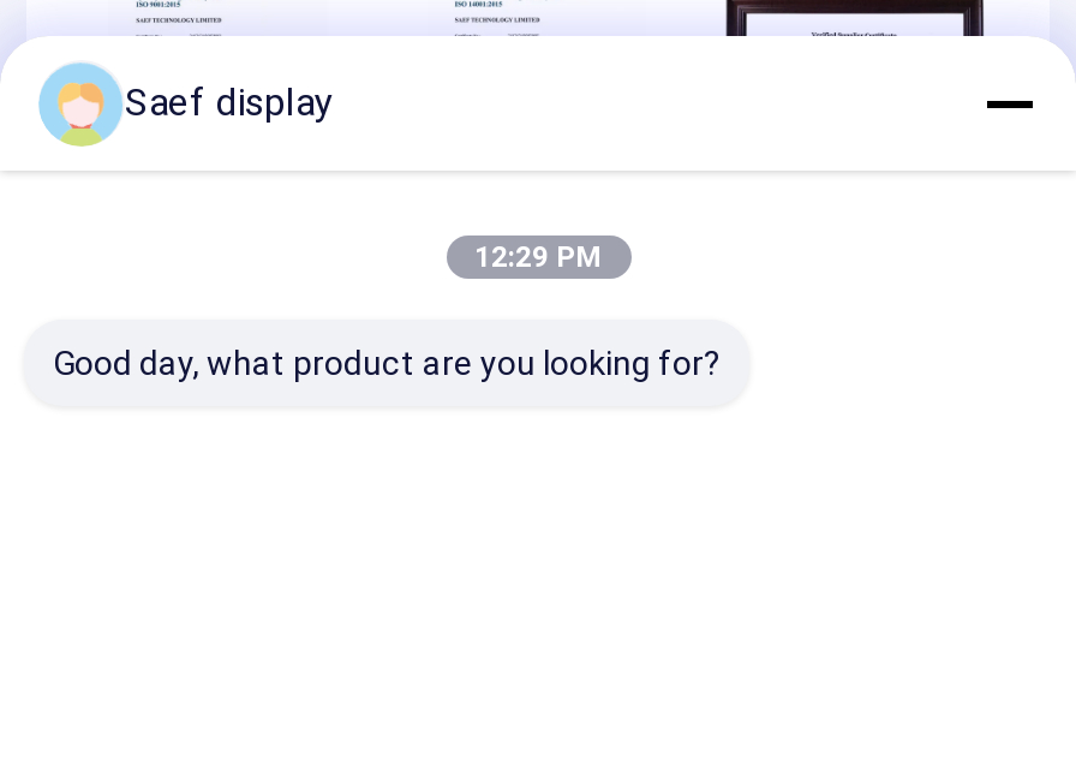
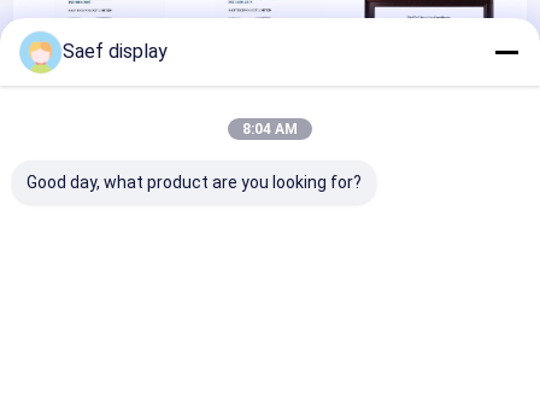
- 12:29 PM
+ 8:04 AM
